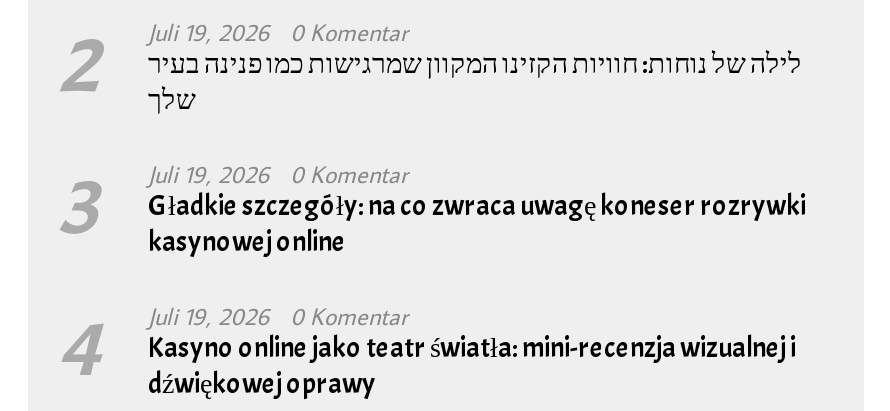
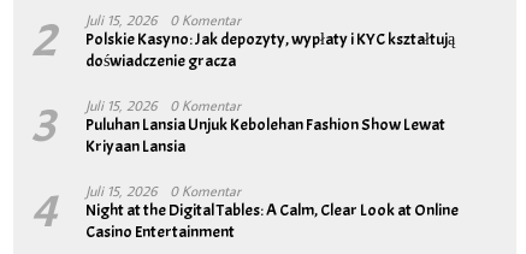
- Juli 19, 2026
+ Juli 15, 2026

- לילה של נוחות: חוויות הקזינו המקוון שמרגישות כמו פנינה בעיר
- שלך
+ Polskie Kasyno: Jak depozyty, wypłaty i KYC kształtują
+ doświadczenie gracza

- Juli 19, 2026
+ Juli 15, 2026

- Gładkie szczegóły: na co zwraca uwagę koneser rozrywki
- kasynowej online
+ Puluhan Lansia Unjuk Kebolehan Fashion Show Lewat
+ Kriyaan Lansia

- Juli 19, 2026
+ Juli 15, 2026

- Kasyno online jako teatr światła: mini-recenzja wizualnej i
- dźwiękowej oprawy
+ Night at the Digital Tables: A Calm, Clear Look at Online
+ Casino Entertainment
